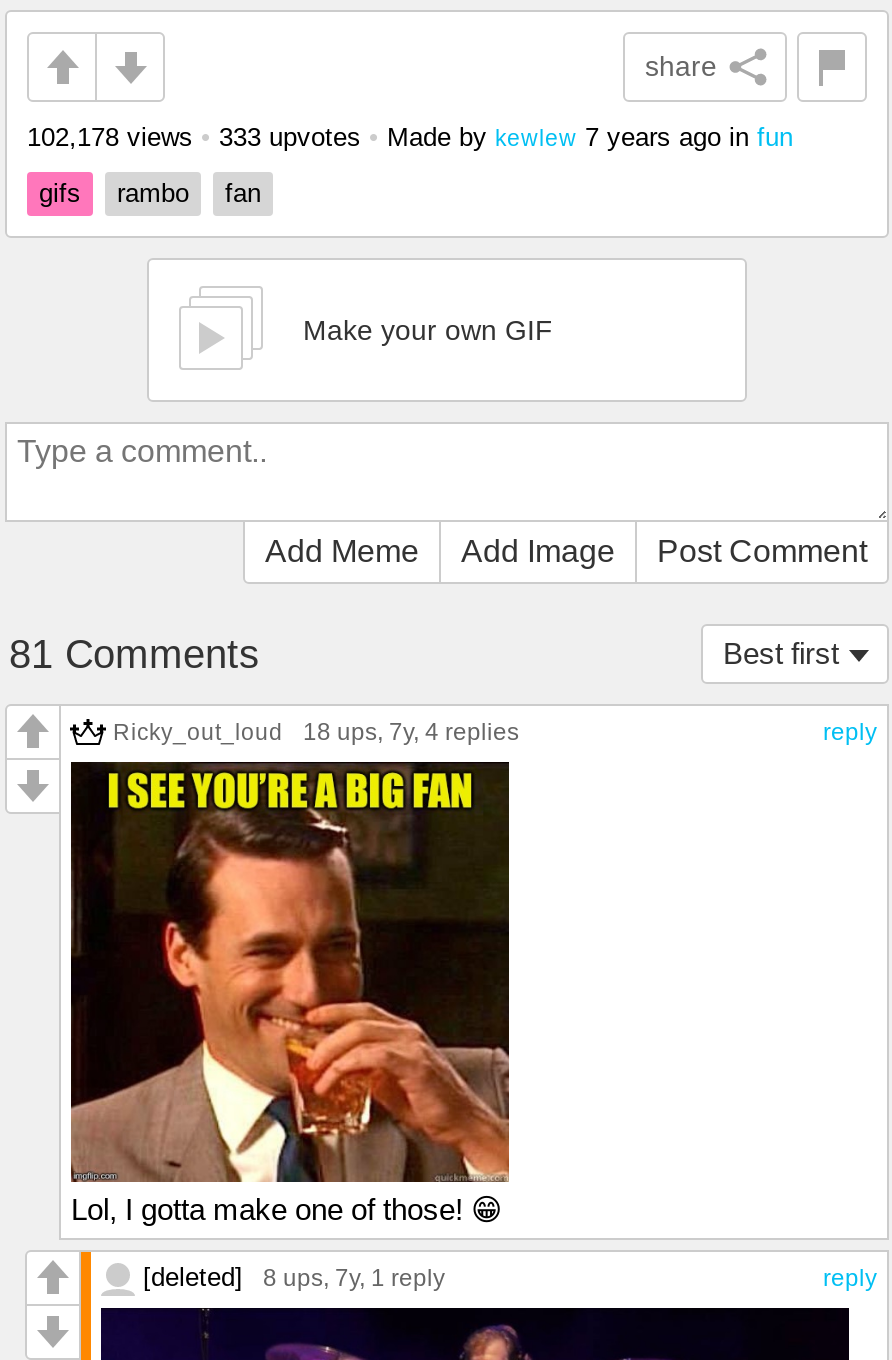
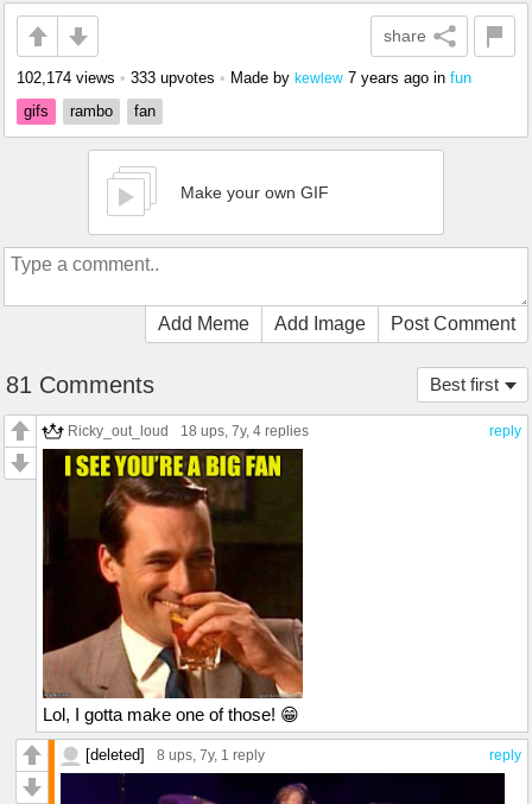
- 102,178 views • 333 upvotes • Made by kewlew 7 years ago in fun
+ 102,174 views • 333 upvotes • Made by kewlew 7 years ago in fun
